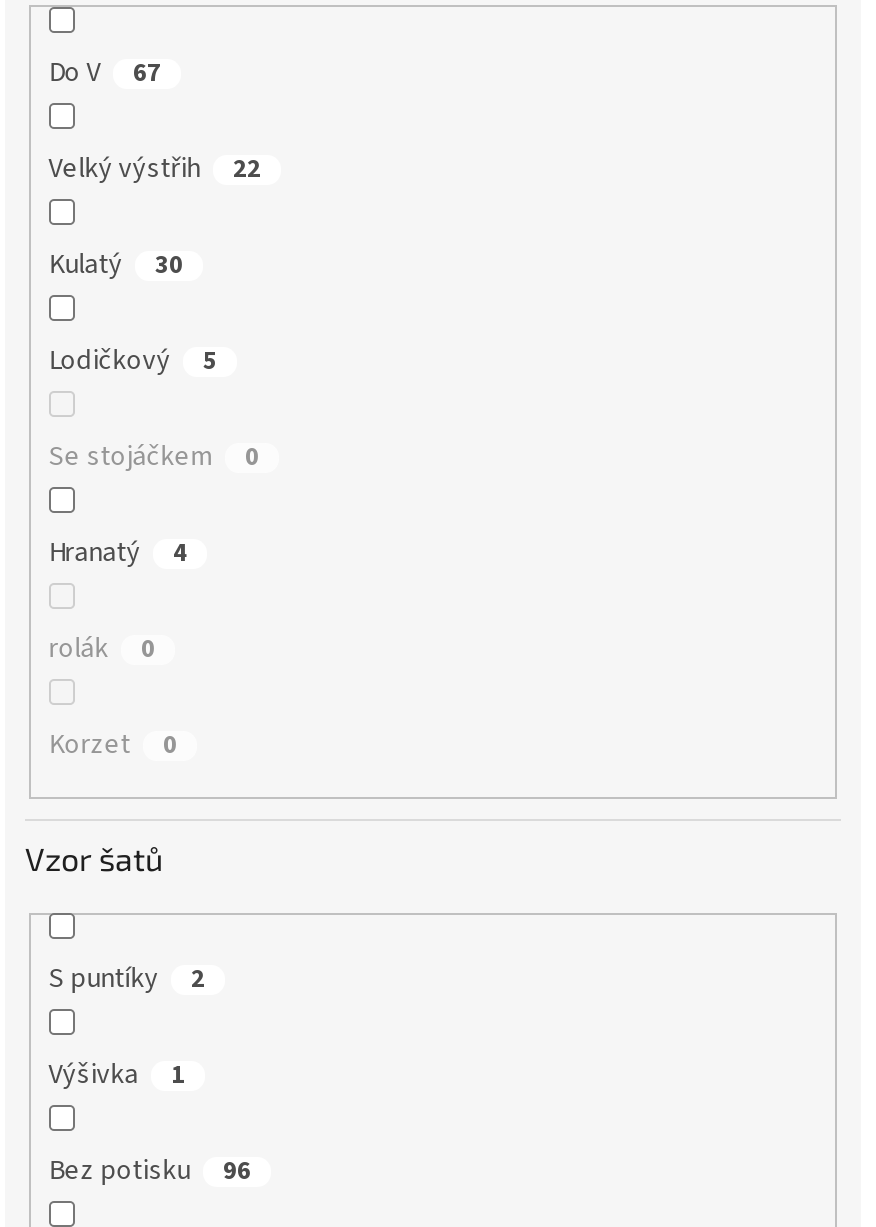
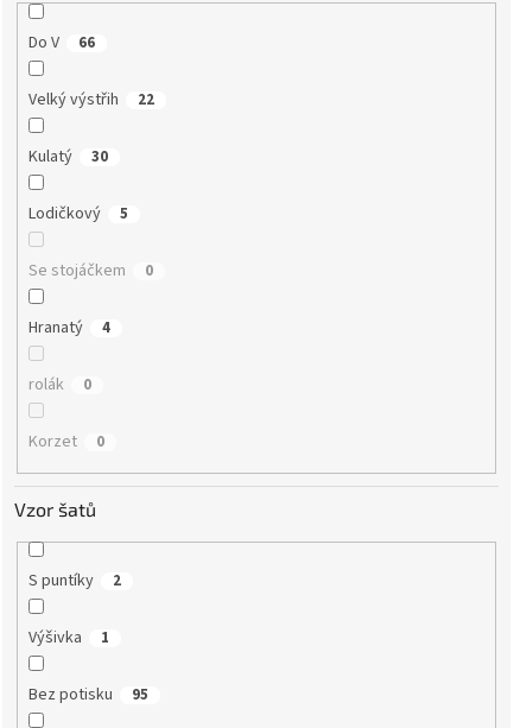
- Do V 67
+ Do V 66

- Bez potisku 96
+ Bez potisku 95
